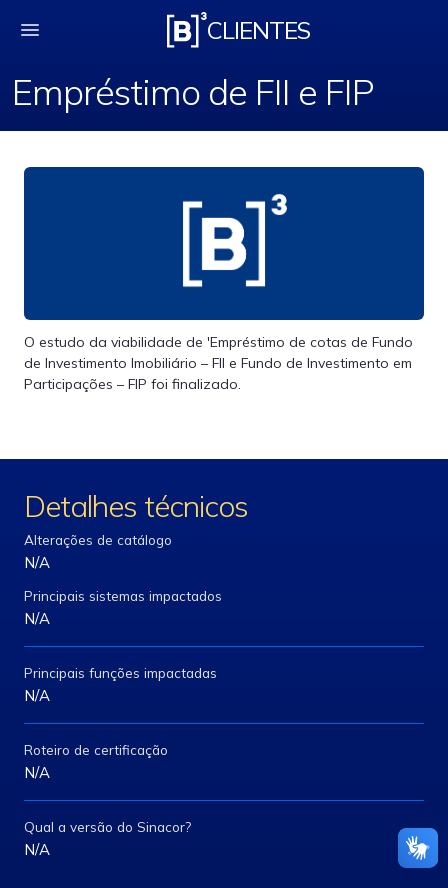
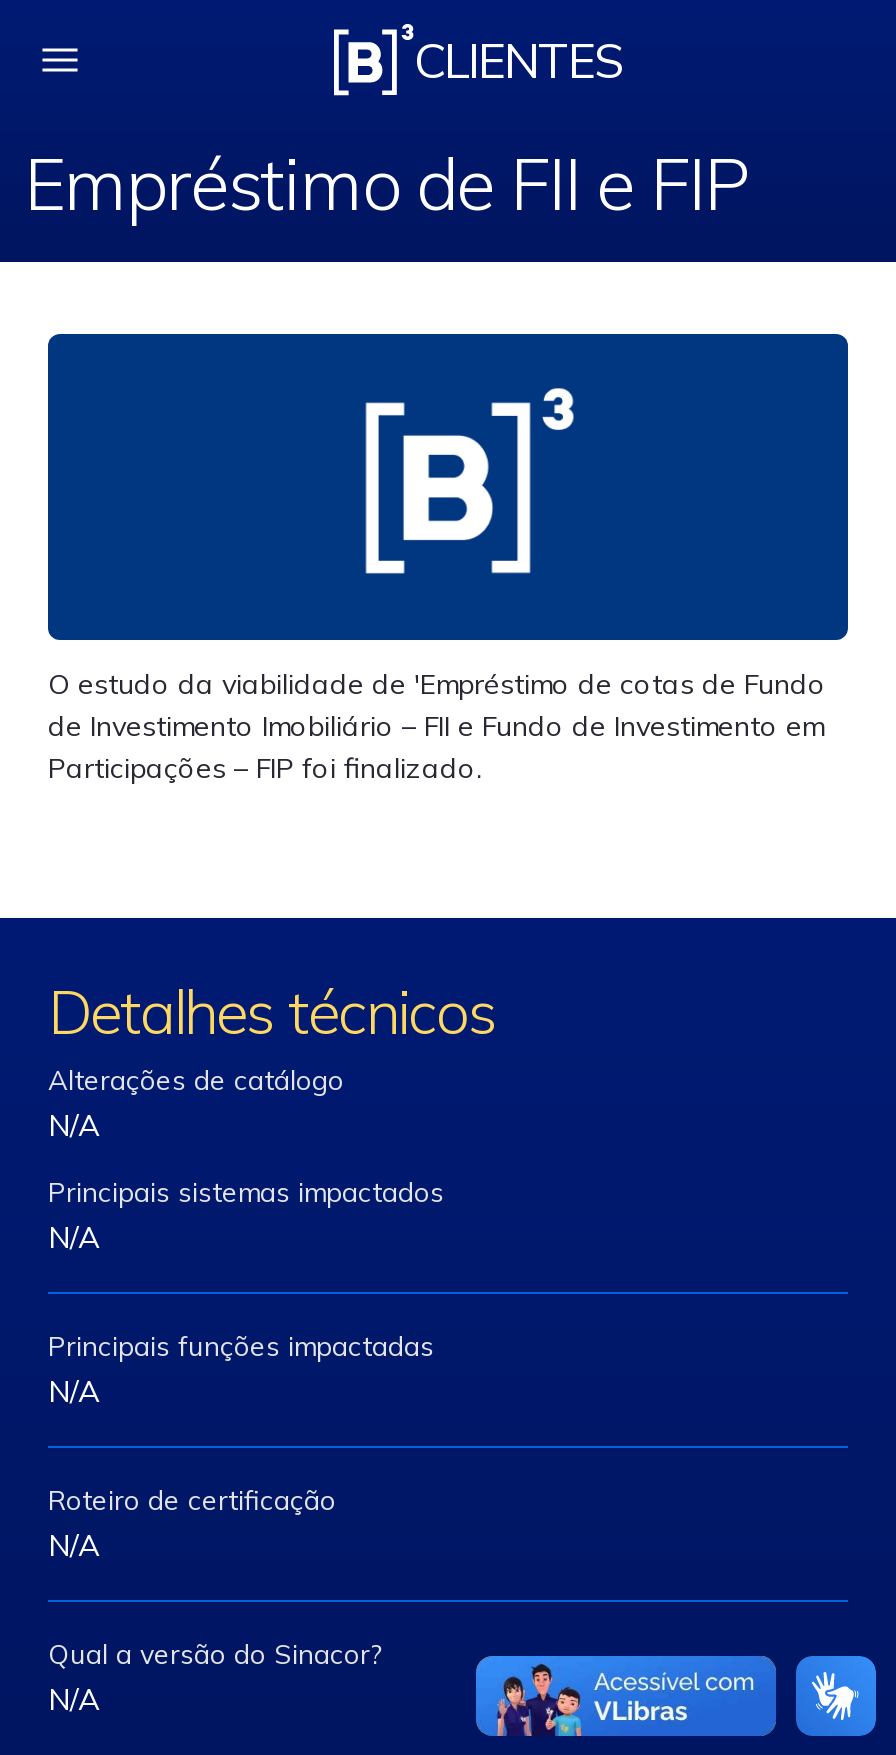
+ [image]
